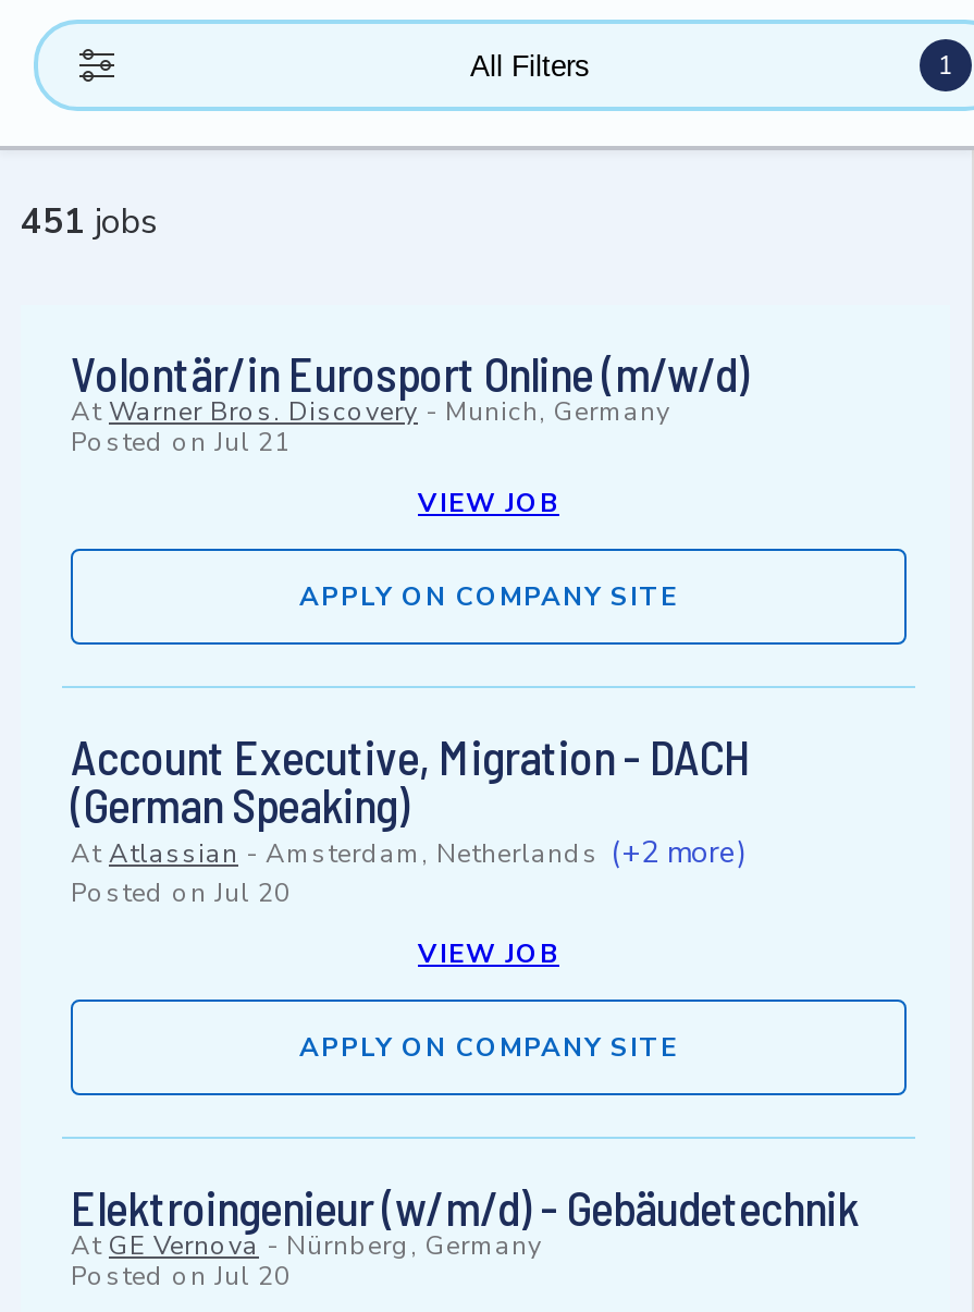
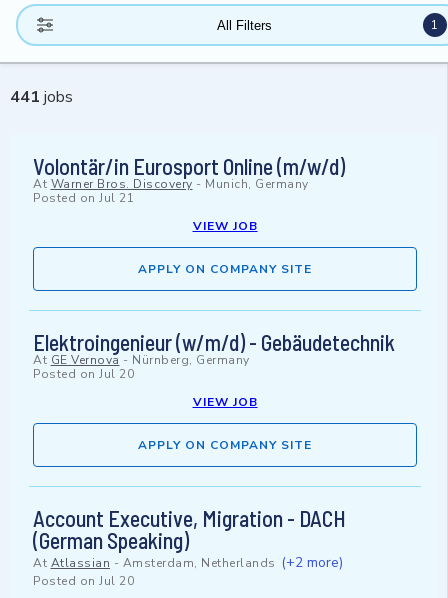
- 451 jobs
+ 441 jobs

moved down: Account Executive, Migration - DACH | (German Speaking) | At Atlassian -Amsterdam, Netherlands (+2 more)

moved up: Posted on Jul 20 | VIEW JOB | APPLY ON COMPANY SITE

moved up: Elektroingenieur (w/m/d) - Gebäudetechnik | At GE Vernova - Nürnberg, Germany
